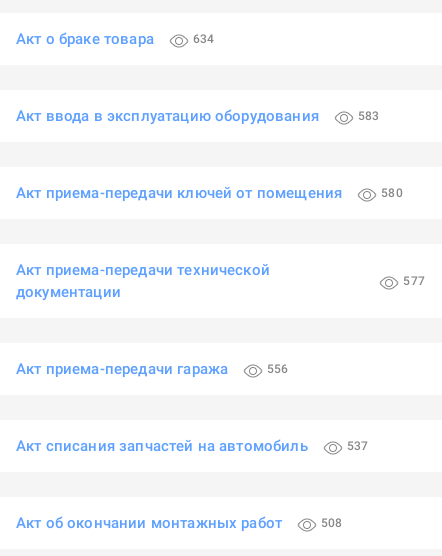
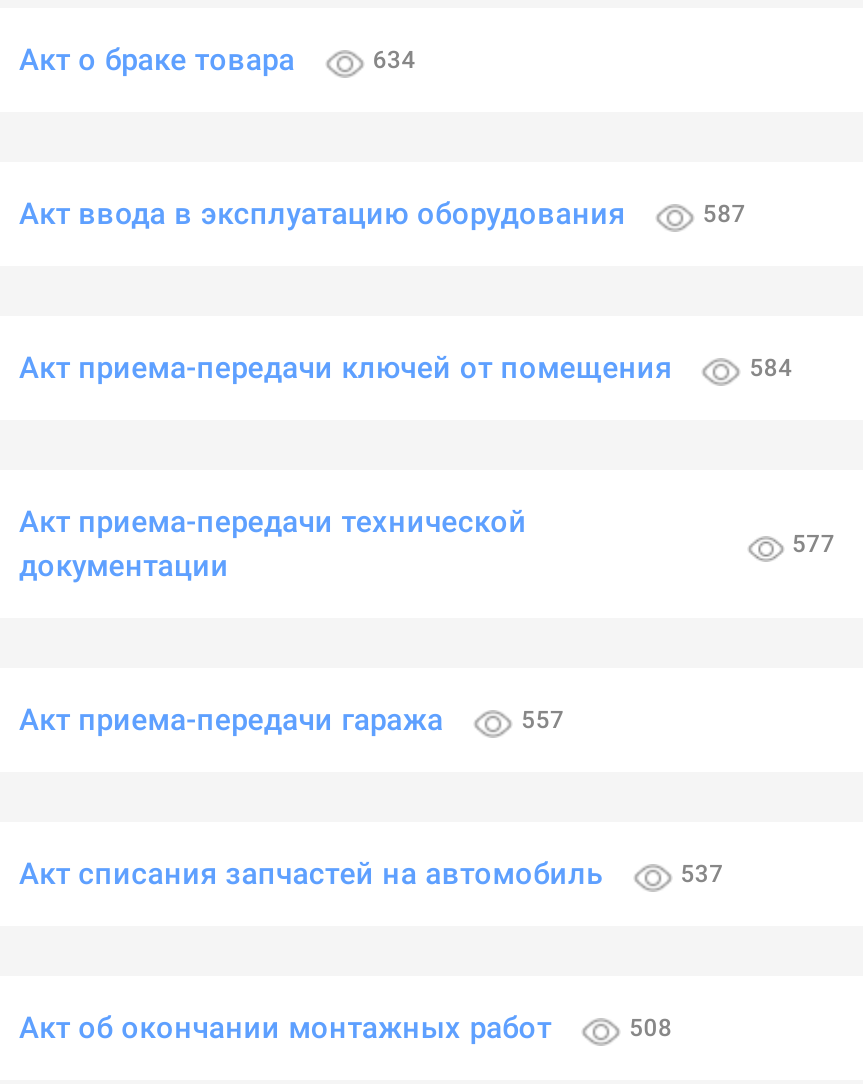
- 583
+ 587

- 580
+ 584

- 556
+ 557
